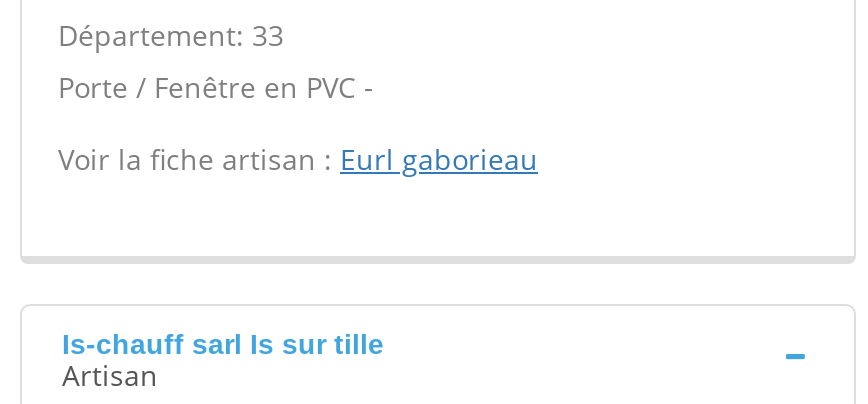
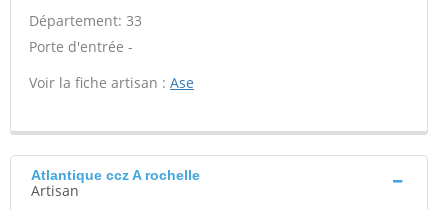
- Porte / Fenêtre en PVC -
+ Porte d'entrée -

- Voir la fiche artisan : Eurl gaborieau
+ Voir la fiche artisan : Ase

- Is-chauff sarl Is sur tille
+ Atlantique ccz A rochelle
